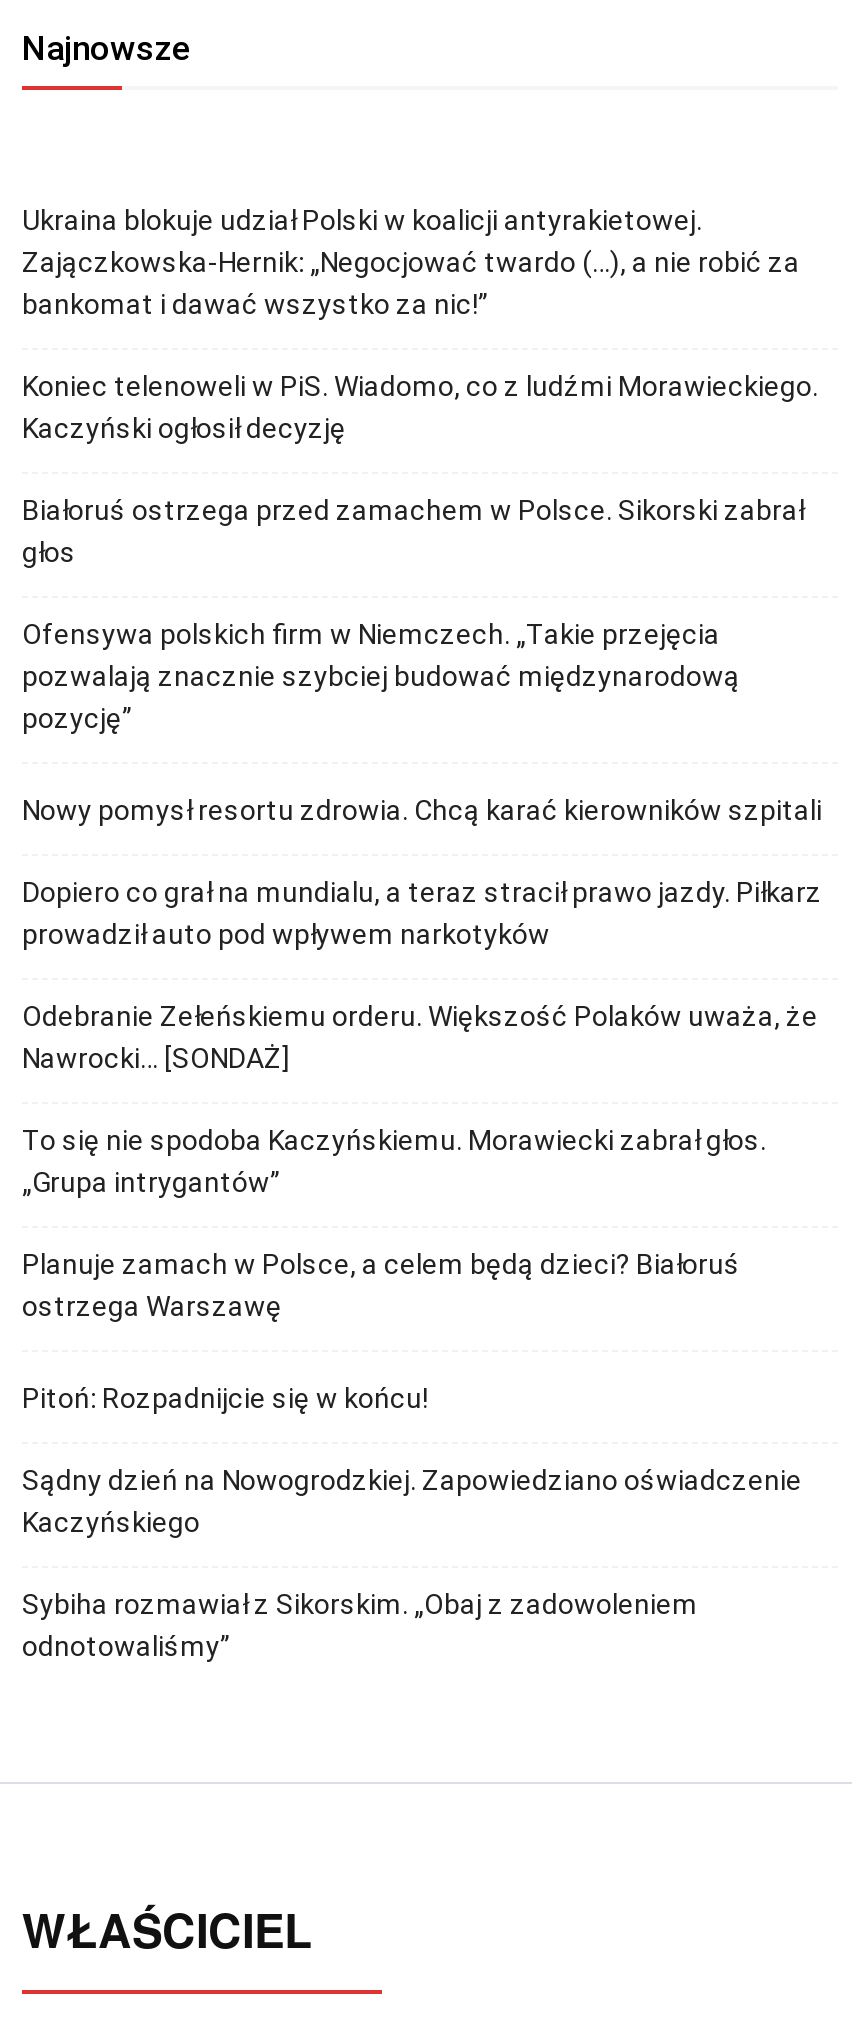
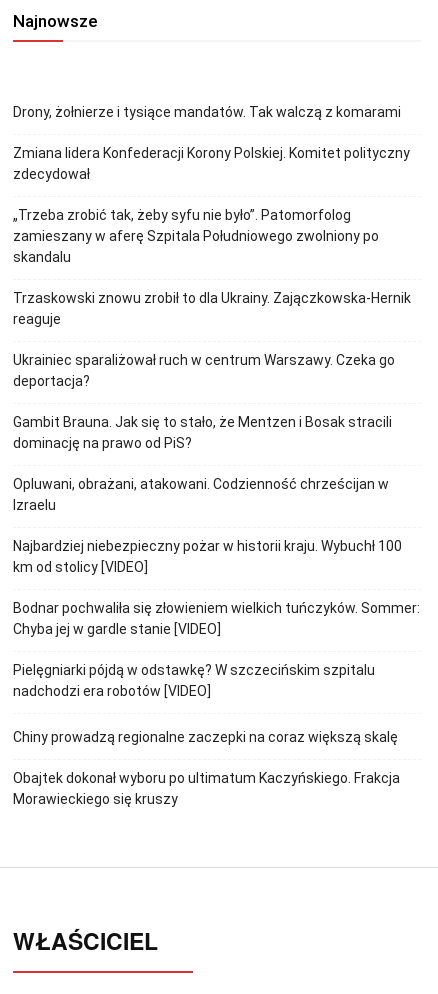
- Ukraina blokuje udział Polski w koalicji antyrakietowej.
- Zajączkowska-Hernik: „Negocjować twardo (…), a nie robić za
- bankomat i dawać wszystko za nic!”
+ Drony, żołnierze i tysiące mandatów. Tak walczą z komarami

- Koniec telenoweli w PiS. Wiadomo, co z ludźmi Morawieckiego.
- Kaczyński ogłosił decyzję
+ Zmiana lidera Konfederacji Korony Polskiej. Komitet polityczny
+ zdecydował

- Białoruś ostrzega przed zamachem w Polsce. Sikorski zabrał
- głos
+ „Trzeba zrobić tak, żeby syfu nie było”. Patomorfolog
+ zamieszany w aferę Szpitala Południowego zwolniony po
+ skandalu

- Ofensywa polskich firm w Niemczech. „Takie przejęcia
- pozwalają znacznie szybciej budować międzynarodową
- pozycję”
+ Trzaskowski znowu zrobił to dla Ukrainy. Zajączkowska-Hernik
+ reaguje

- Nowy pomysł resortu zdrowia. Chcą karać kierowników szpitali
+ Ukrainiec sparaliżował ruch w centrum Warszawy. Czeka go
+ deportacja?

- Dopiero co grał na mundialu, a teraz stracił prawo jazdy. Piłkarz
- prowadził auto pod wpływem narkotyków
+ Gambit Brauna. Jak się to stało, że Mentzen i Bosak stracili
+ dominację na prawo od PiS?

- Odebranie Zełeńskiemu orderu. Większość Polaków uważa, że
- Nawrocki… [SONDAŻ]
+ Opluwani, obrażani, atakowani. Codzienność chrześcijan w
+ Izraelu

- To się nie spodoba Kaczyńskiemu. Morawiecki zabrał głos.
- „Grupa intrygantów”
+ Najbardziej niebezpieczny pożar w historii kraju. Wybuchł 100
+ km od stolicy [VIDEO]

- Planuje zamach w Polsce, a celem będą dzieci? Białoruś
- ostrzega Warszawę
+ Bodnar pochwaliła się złowieniem wielkich tuńczyków. Sommer:
+ Chyba jej w gardle stanie [VIDEO]

- Pitoń: Rozpadnijcie się w końcu!
+ Pielęgniarki pójdą w odstawkę? W szczecińskim szpitalu
+ nadchodzi era robotów [VIDEO]

- Sądny dzień na Nowogrodzkiej. Zapowiedziano oświadczenie
- Kaczyńskiego
+ Chiny prowadzą regionalne zaczepki na coraz większą skalę

- Sybiha rozmawiał z Sikorskim. „Obaj z zadowoleniem
- odnotowaliśmy”
+ Obajtek dokonał wyboru po ultimatum Kaczyńskiego. Frakcja
+ Morawieckiego się kruszy
